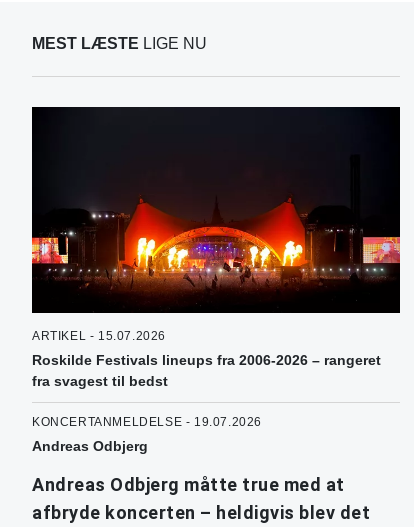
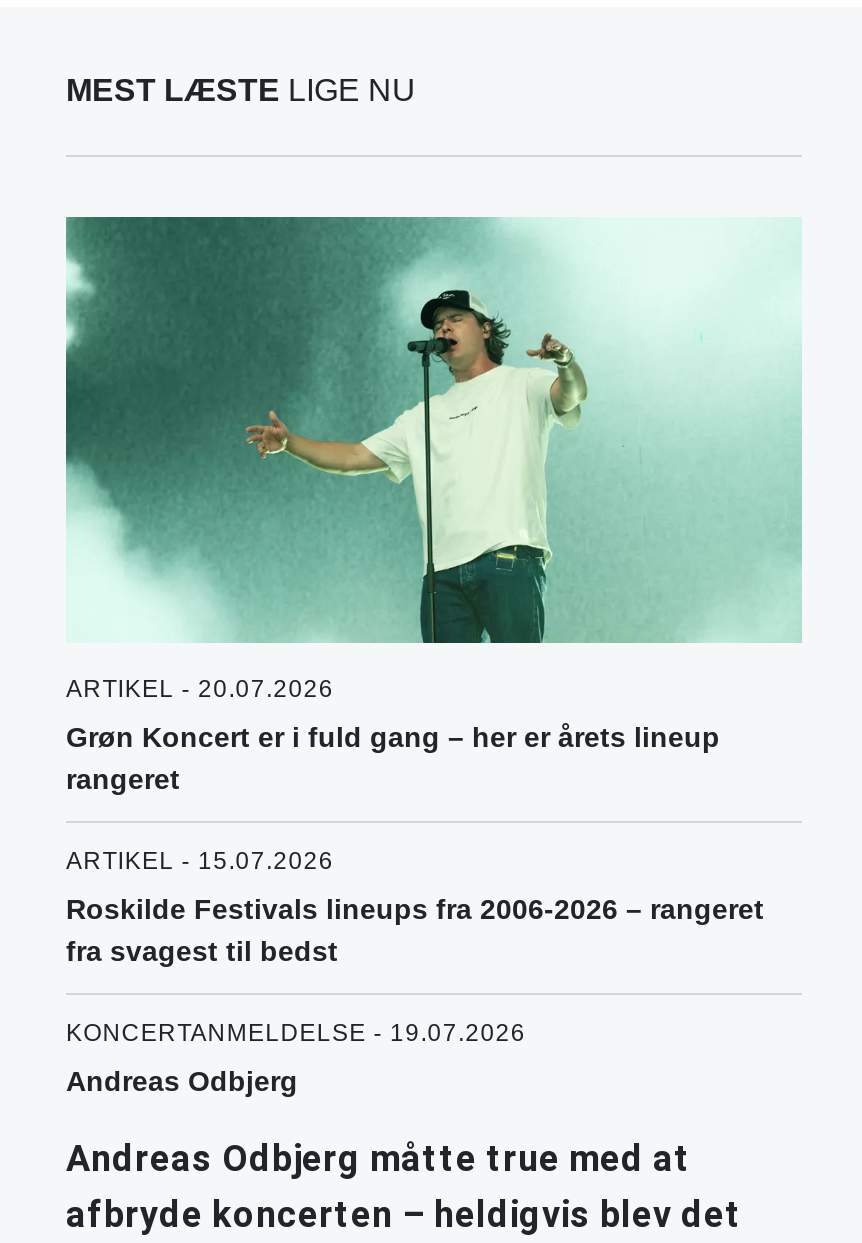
+ ARTIKEL - 20.07.2026
+ Grøn Koncert er i fuld gang – her er årets lineup
+ rangeret

- [image]
+ [image]
